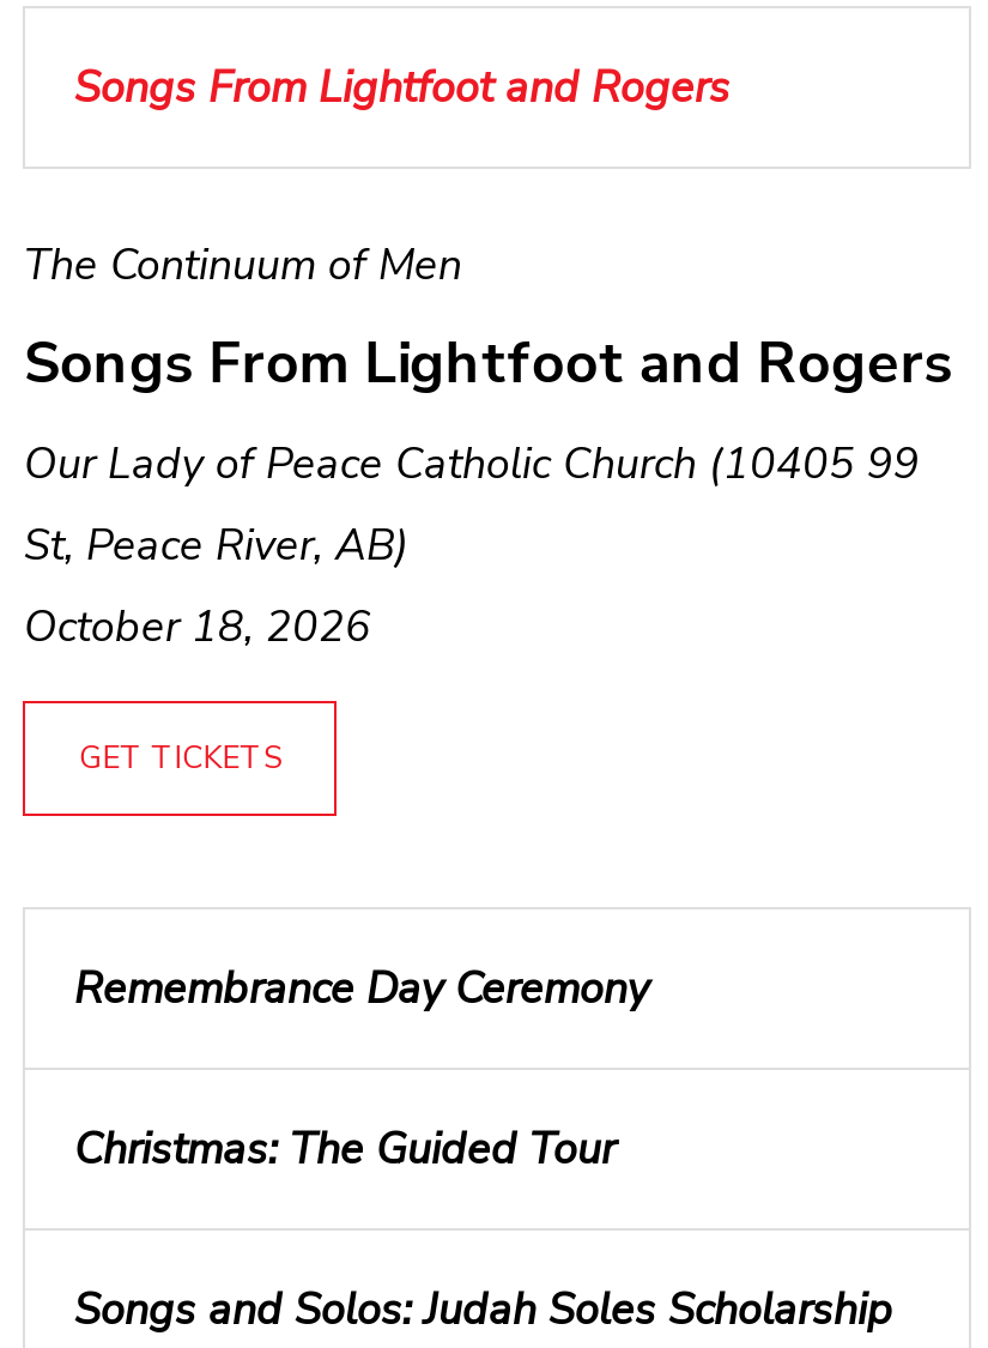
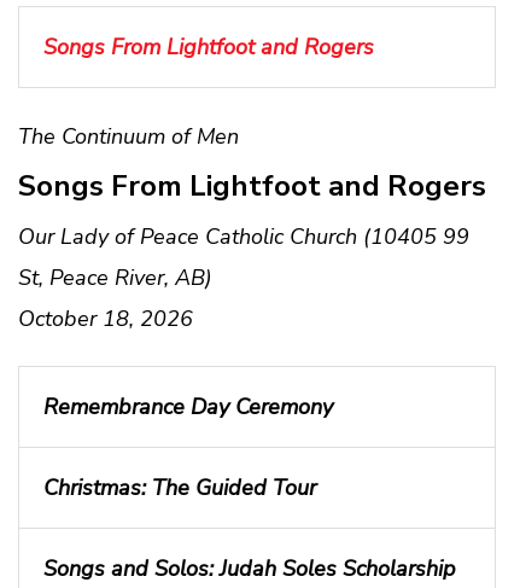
- GET TICKETS
